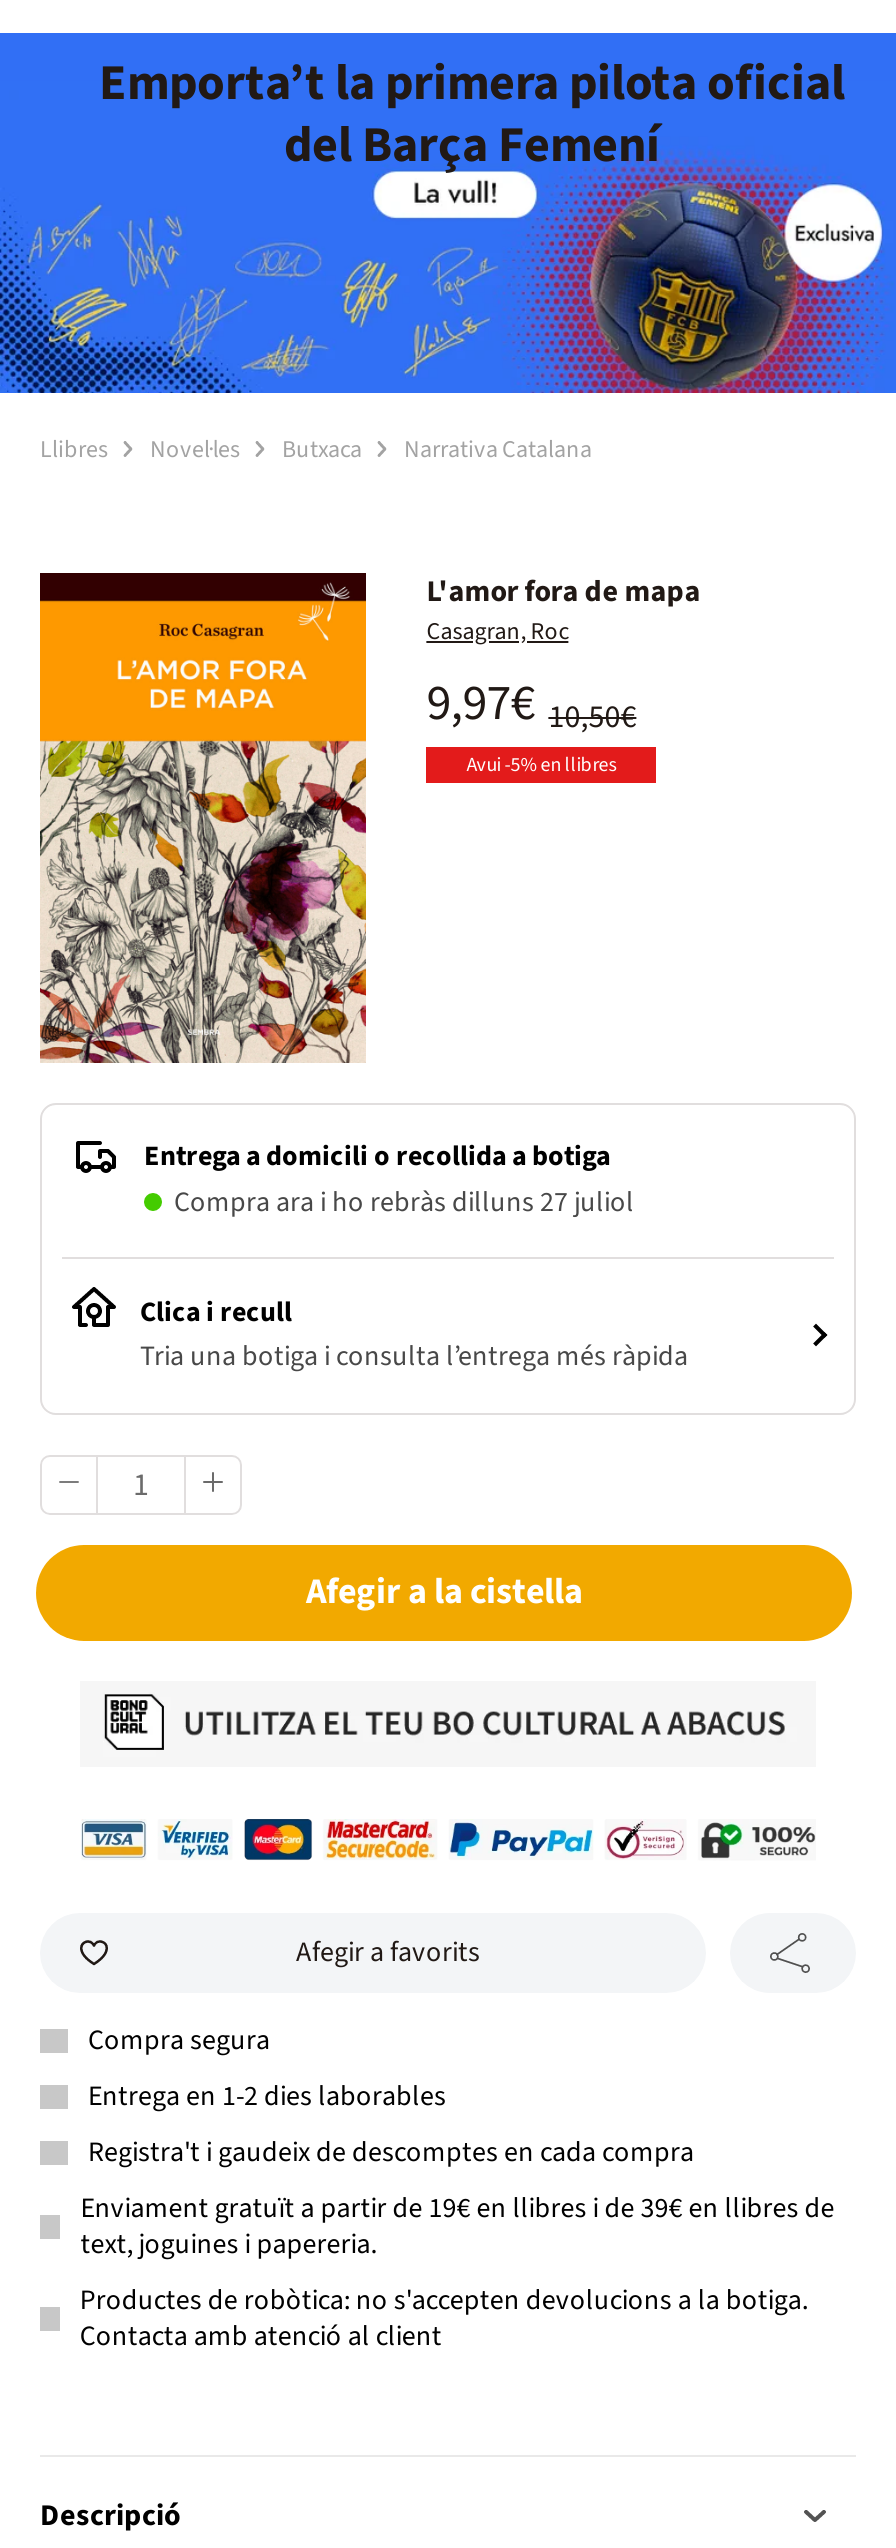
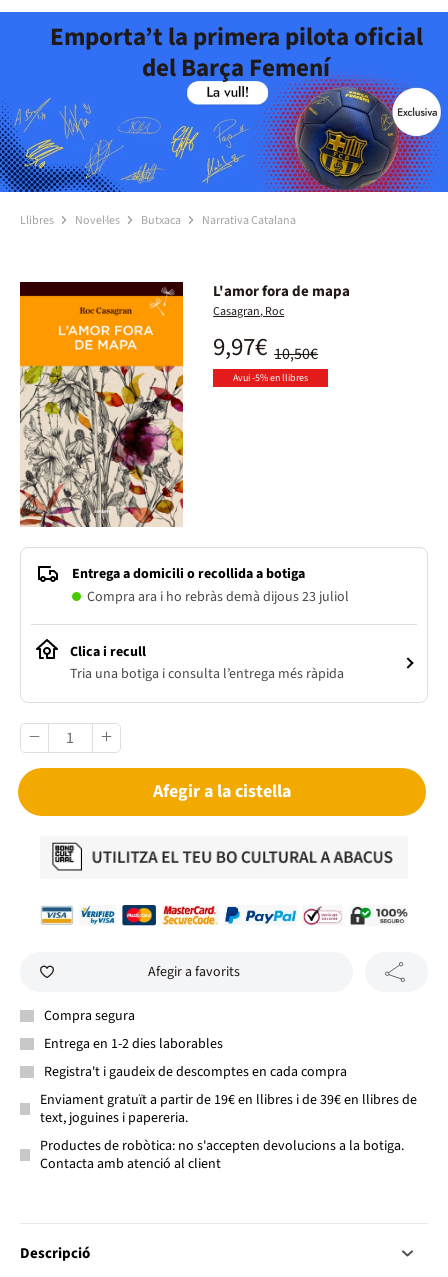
- Compra ara i ho rebràs dilluns 27 juliol
+ Compra ara i ho rebràs demà dijous 23 juliol
